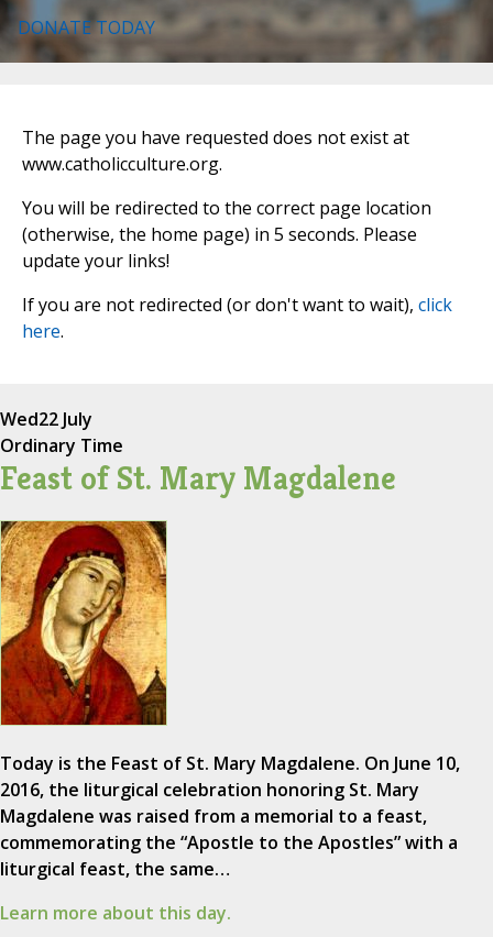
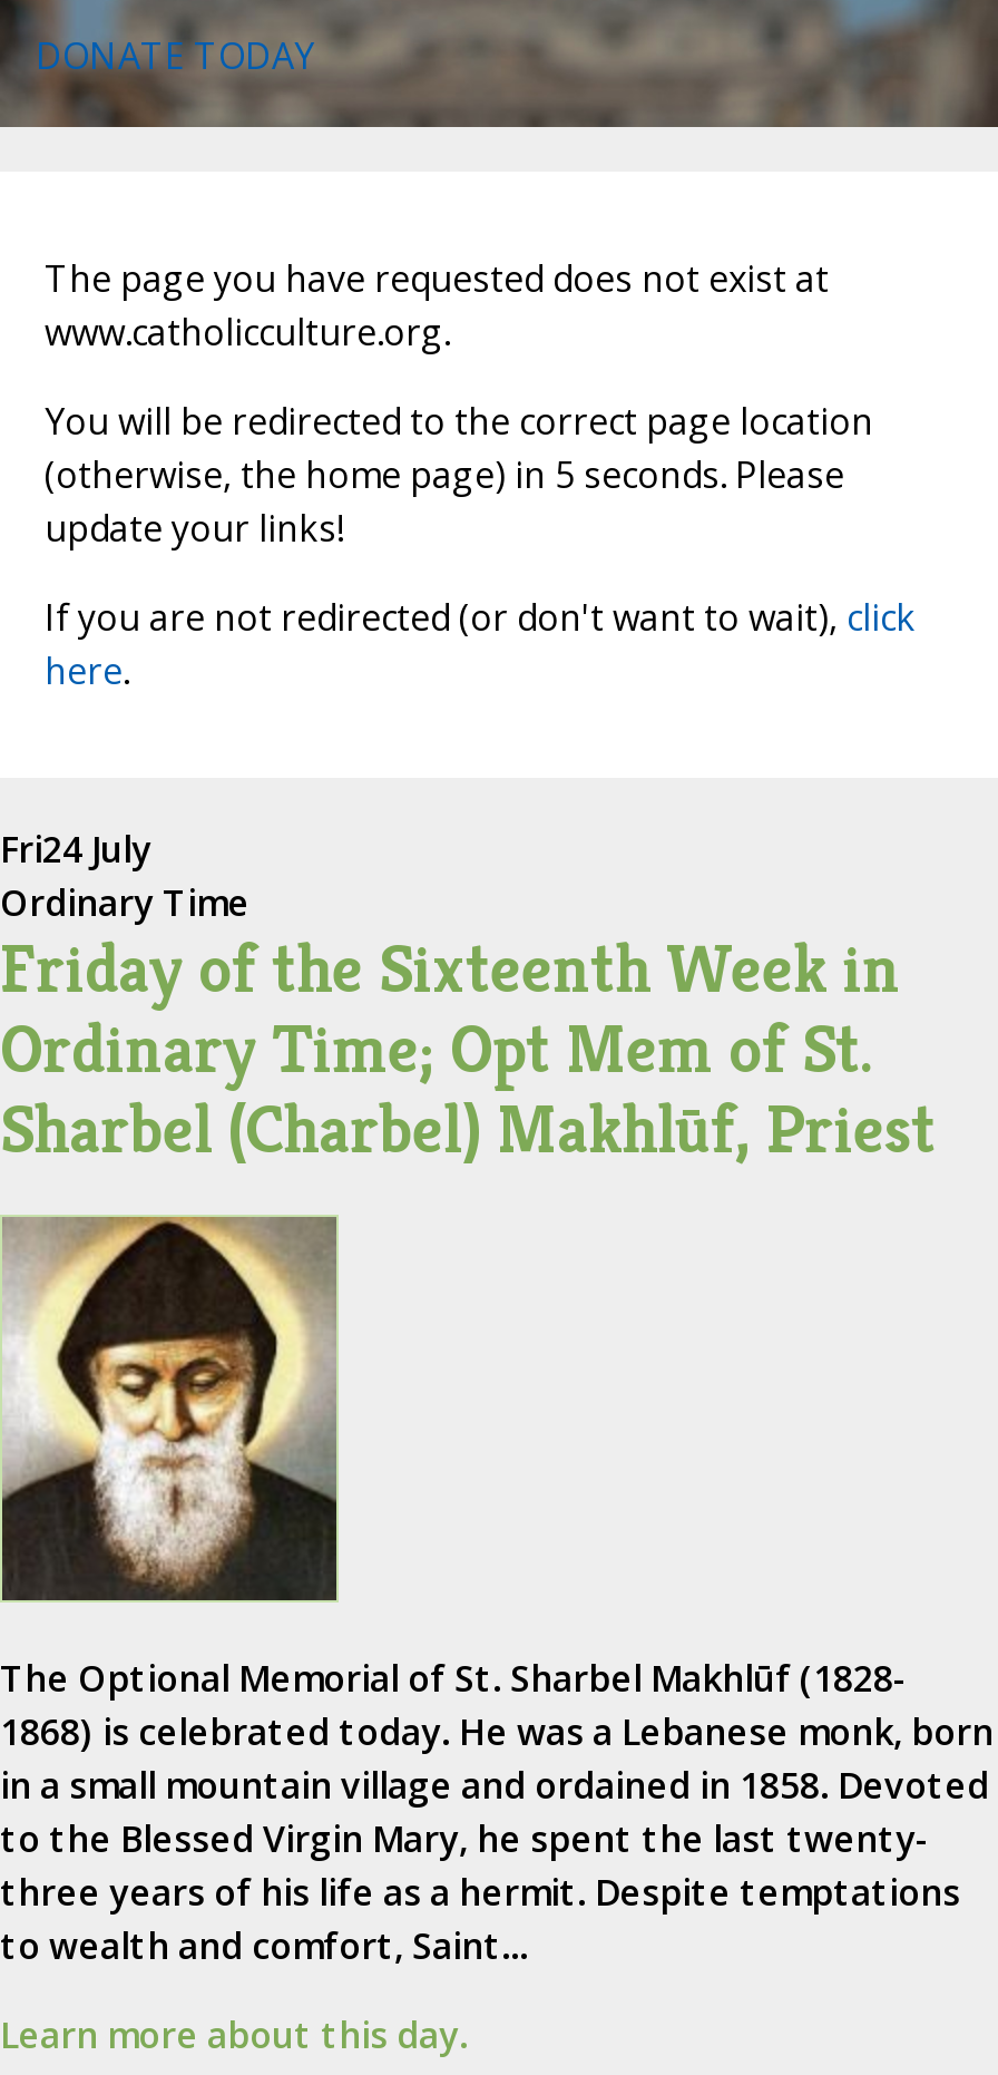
- Wed22 July
+ Fri24 July

- Feast of St. Mary Magdalene
+ Friday of the Sixteenth Week in
+ Ordinary Time; Opt Mem of St.
+ Sharbel (Charbel) Makhlūf, Priest

- [image]
+ [image]

- Today is the Feast of St. Mary Magdalene. On June 10,
- 2016, the liturgical celebration honoring St. Mary
- Magdalene was raised from a memorial to a feast,
- commemorating the “Apostle to the Apostles” with a
- liturgical feast, the same…
+ The Optional Memorial of St. Sharbel Makhlūf (1828-
+ 1868) is celebrated today. He was a Lebanese monk, born
+ in a small mountain village and ordained in 1858. Devoted
+ to the Blessed Virgin Mary, he spent the last twenty-
+ three years of his life as a hermit. Despite temptations
+ to wealth and comfort, Saint…
